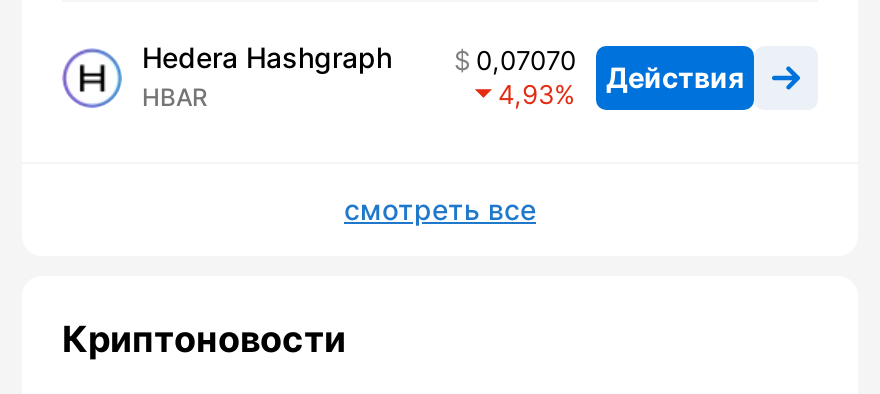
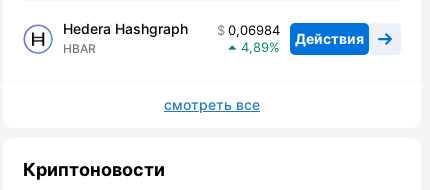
- 0,07070 Действия
+ 0,06984 Действия

- 4,93
+ 4,89
